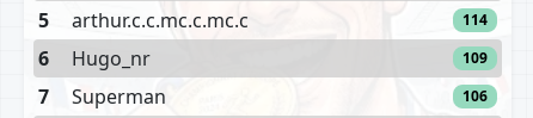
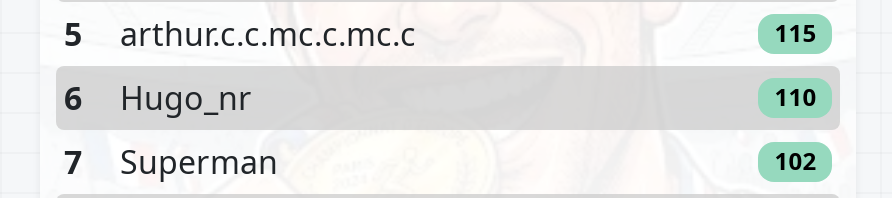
- 114
+ 115

- 109
+ 110

- 106
+ 102
